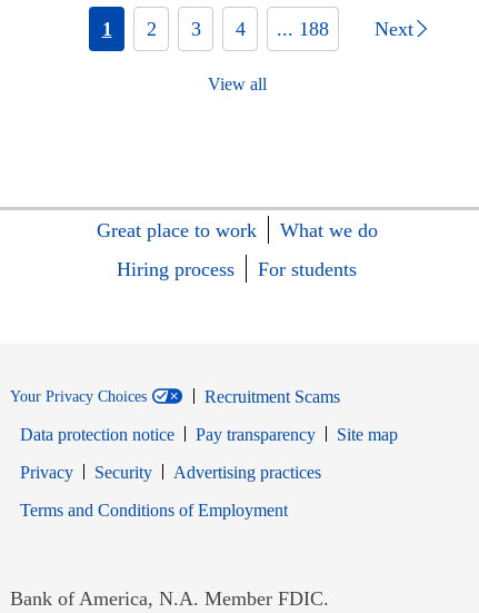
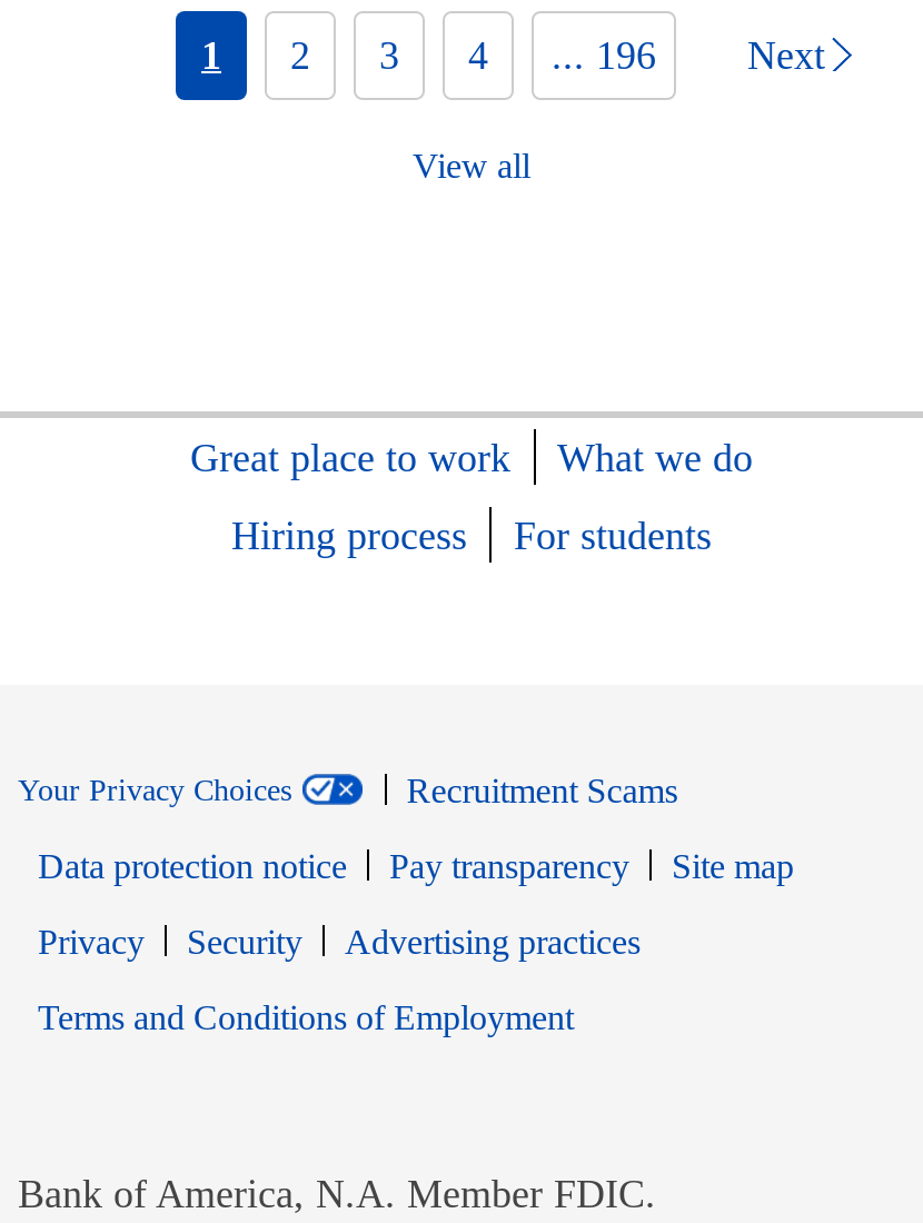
- 1 2 3 4 ... 188
+ 1 2 3 4 ... 196
